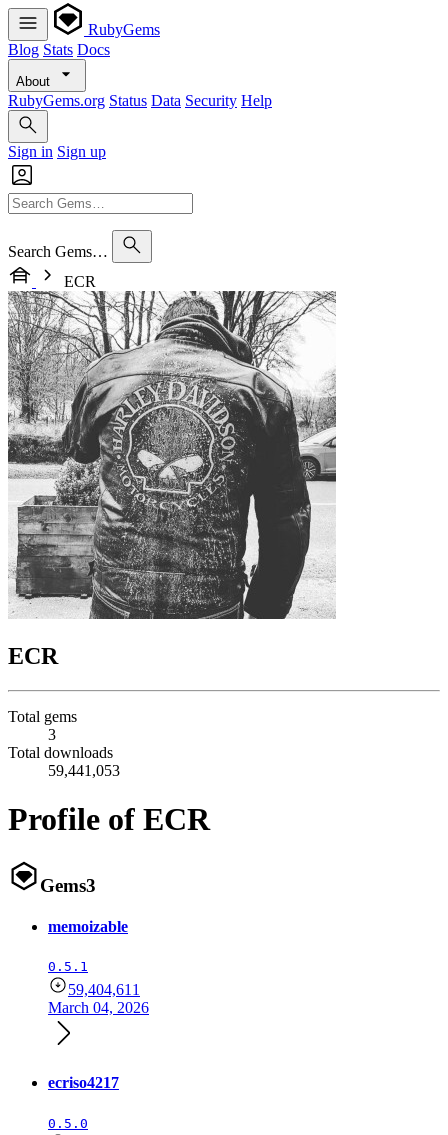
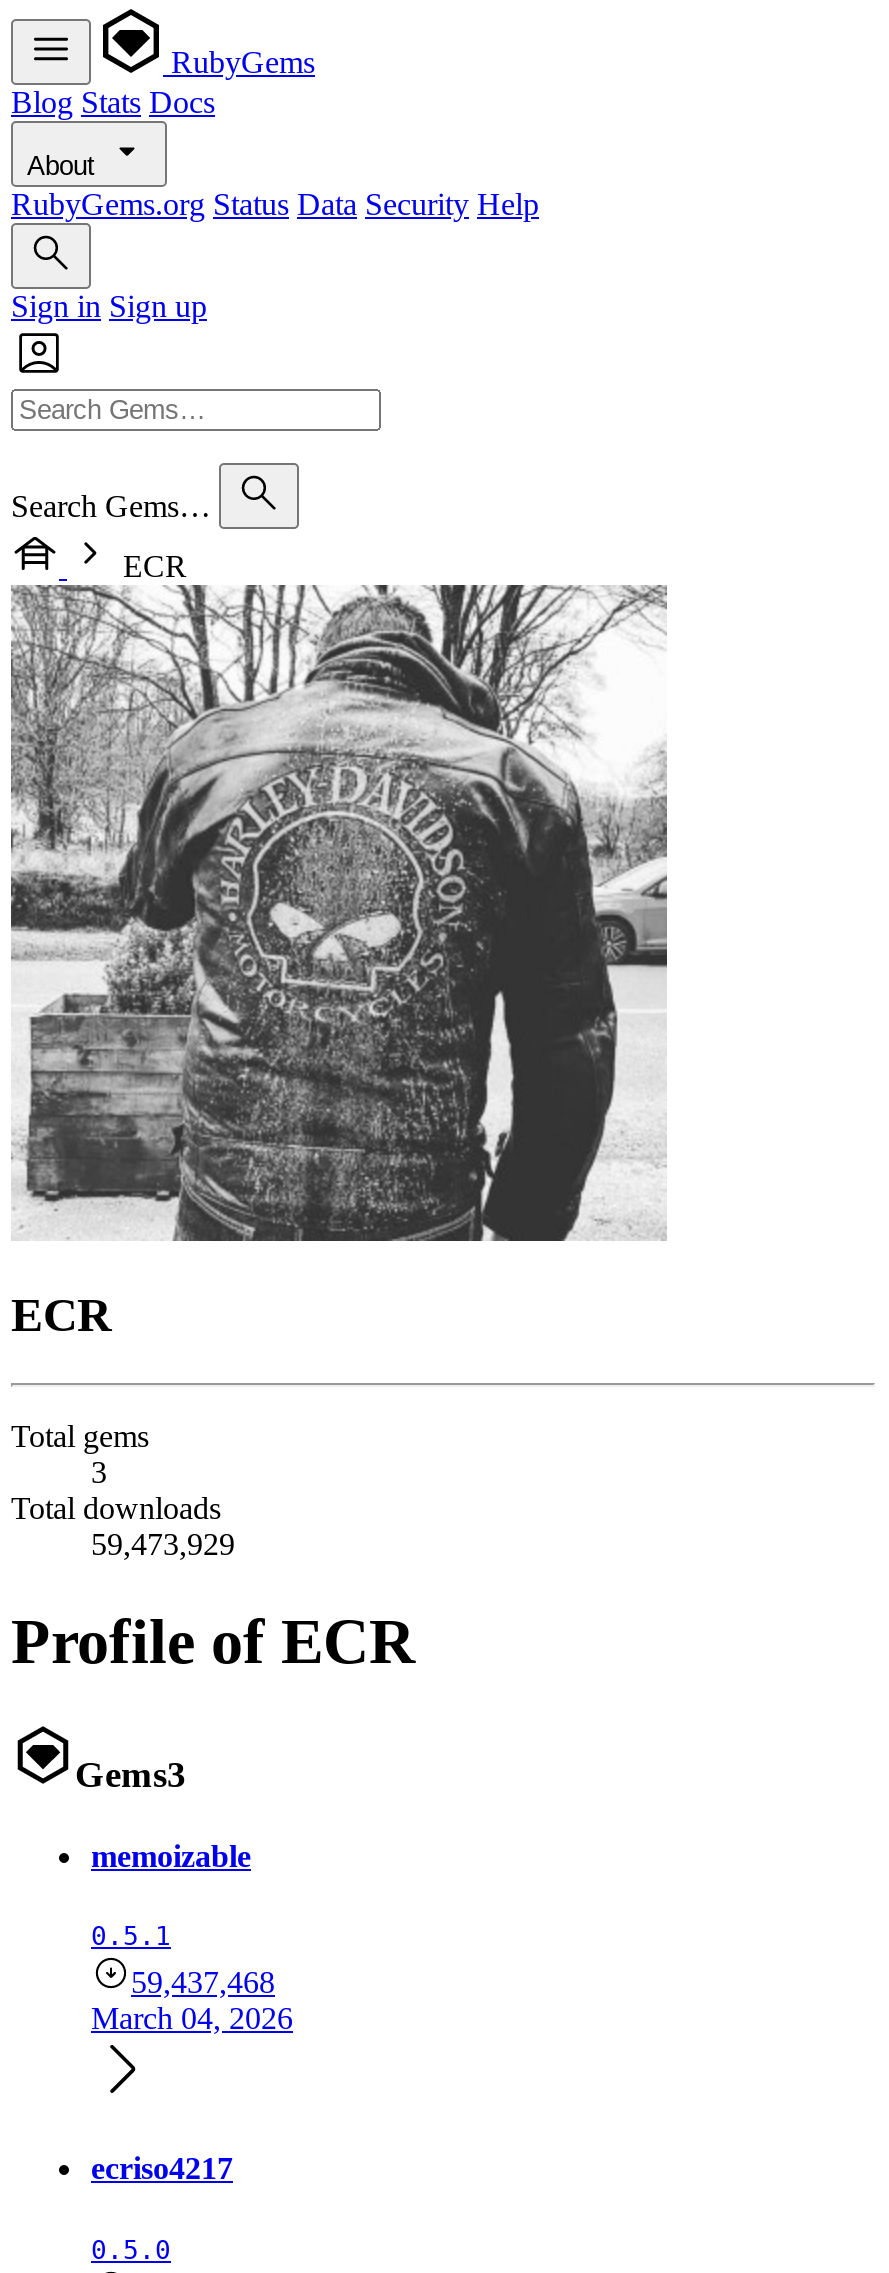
- 59,441,053
+ 59,473,929

- 59,404,611
+ 59,437,468
